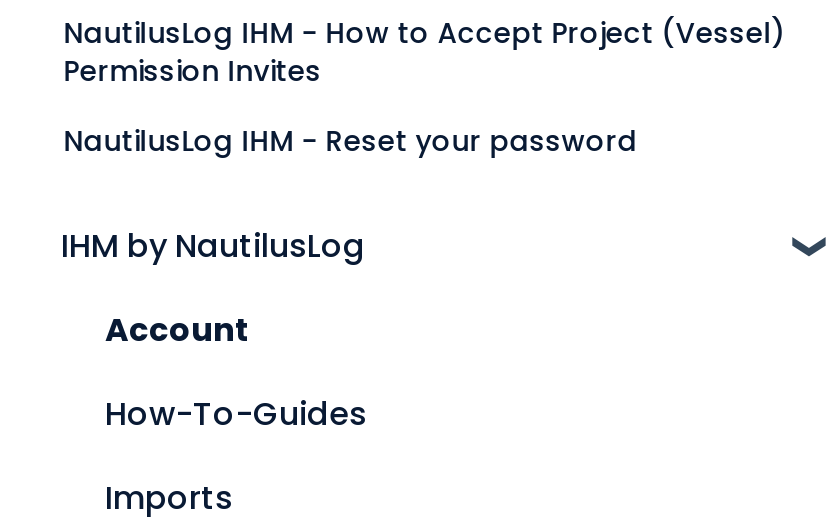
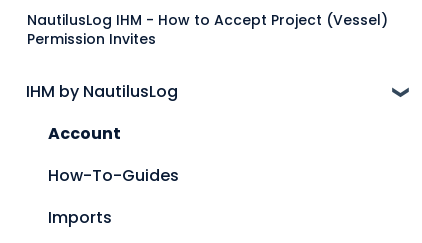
- NautilusLog IHM - Reset your password
